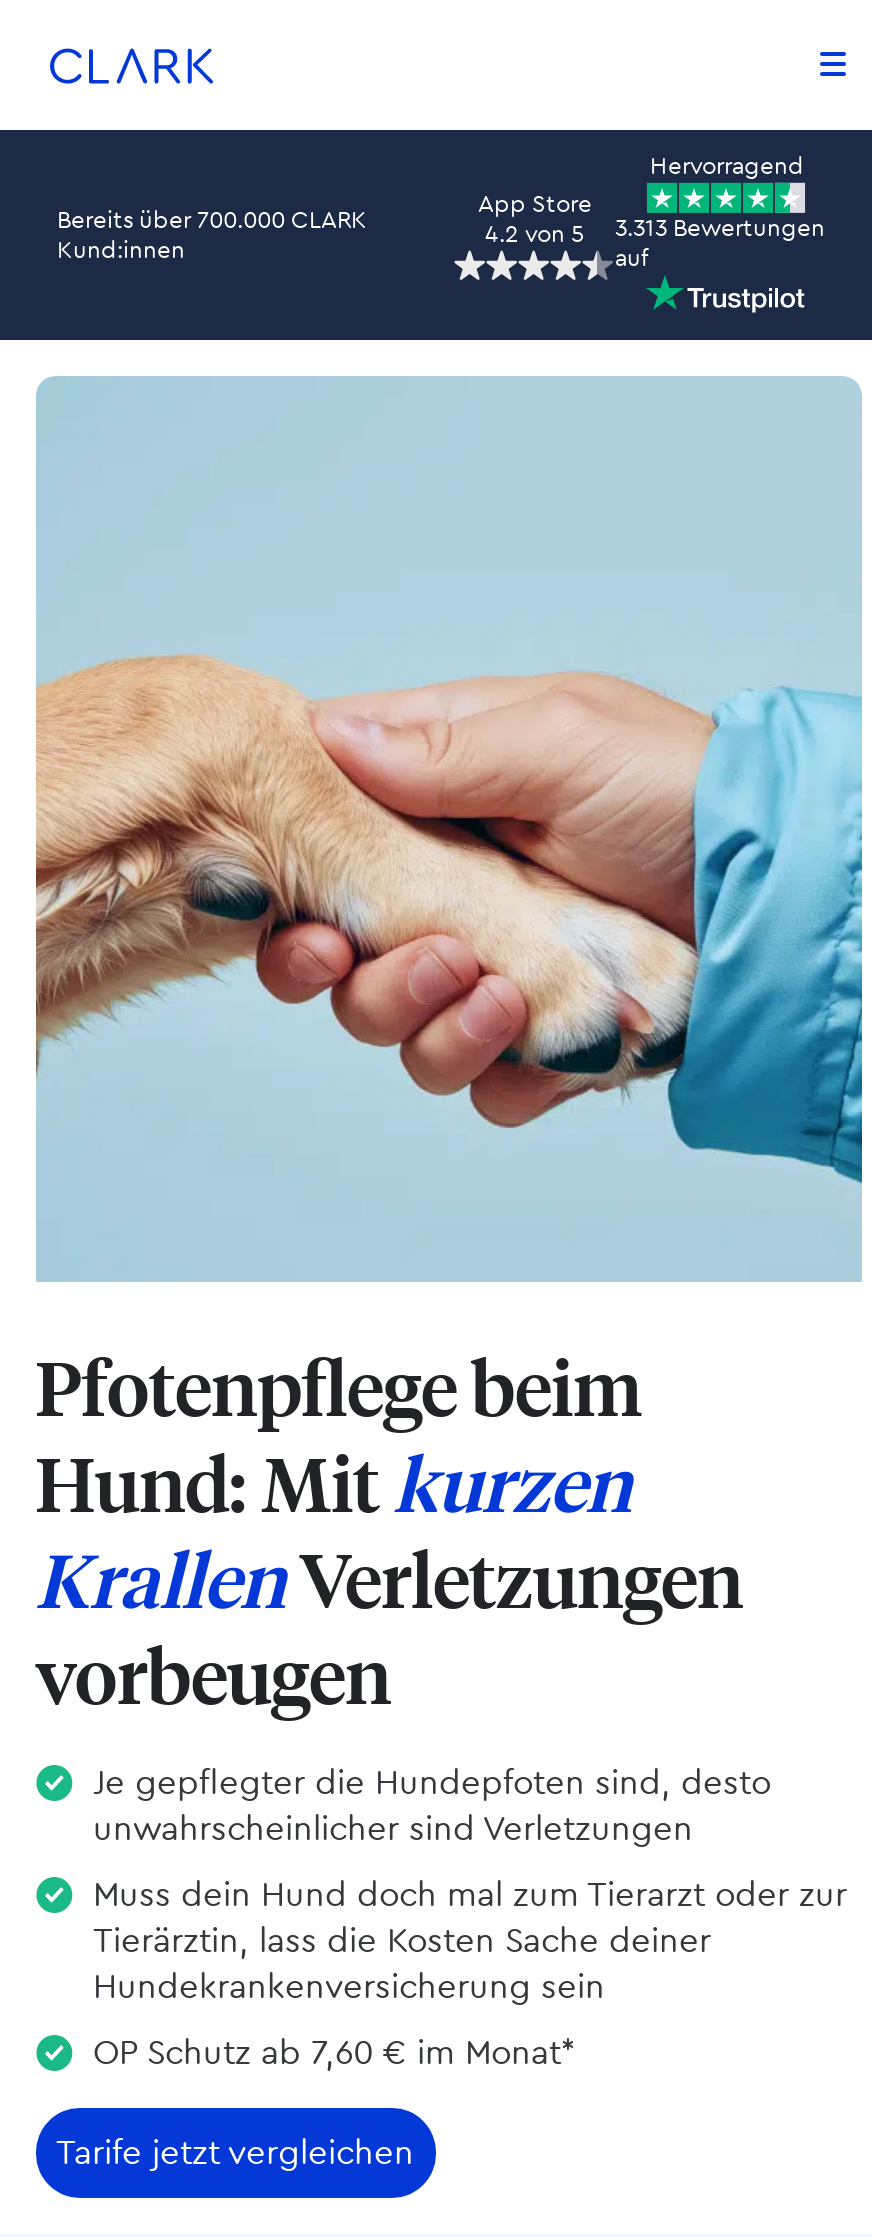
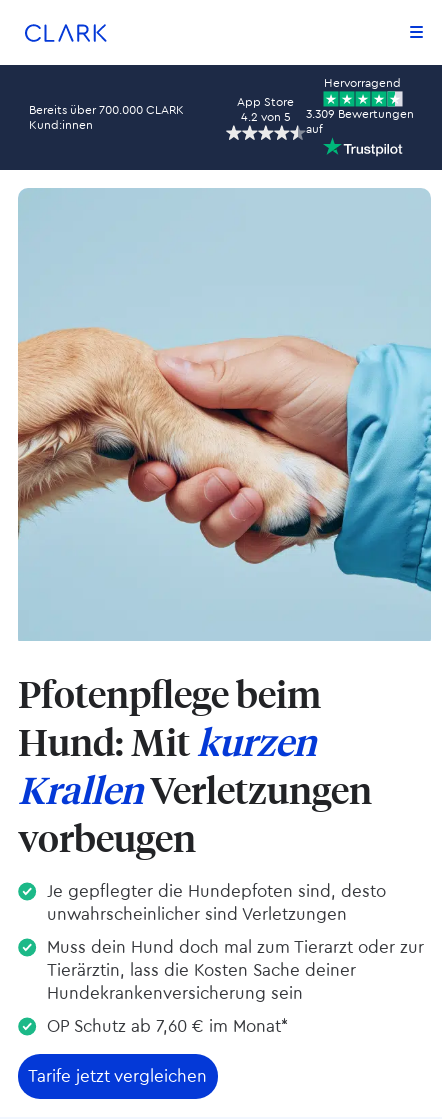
- 4.2 von 5 3.313 Bewertungen
+ 4.2 von 5 3.309 Bewertungen
